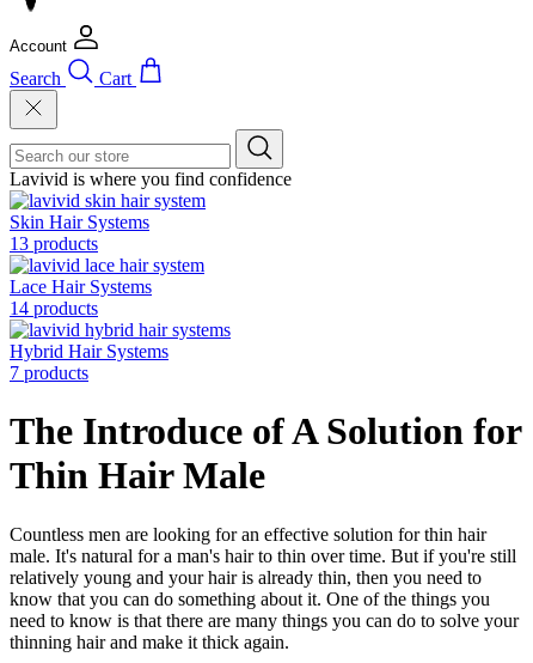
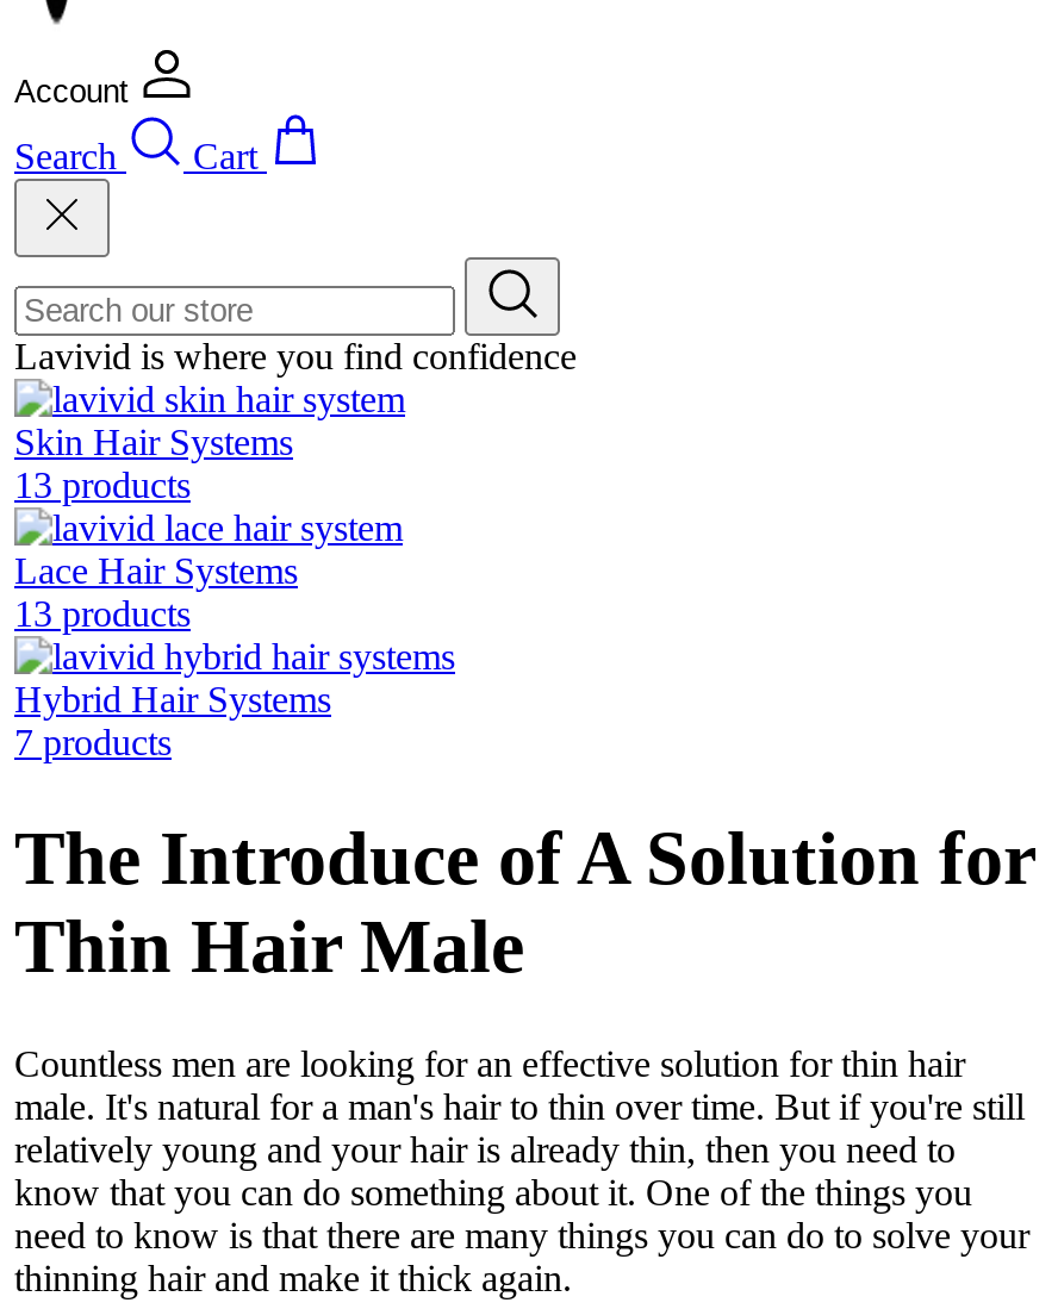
- 14 products
+ 13 products
